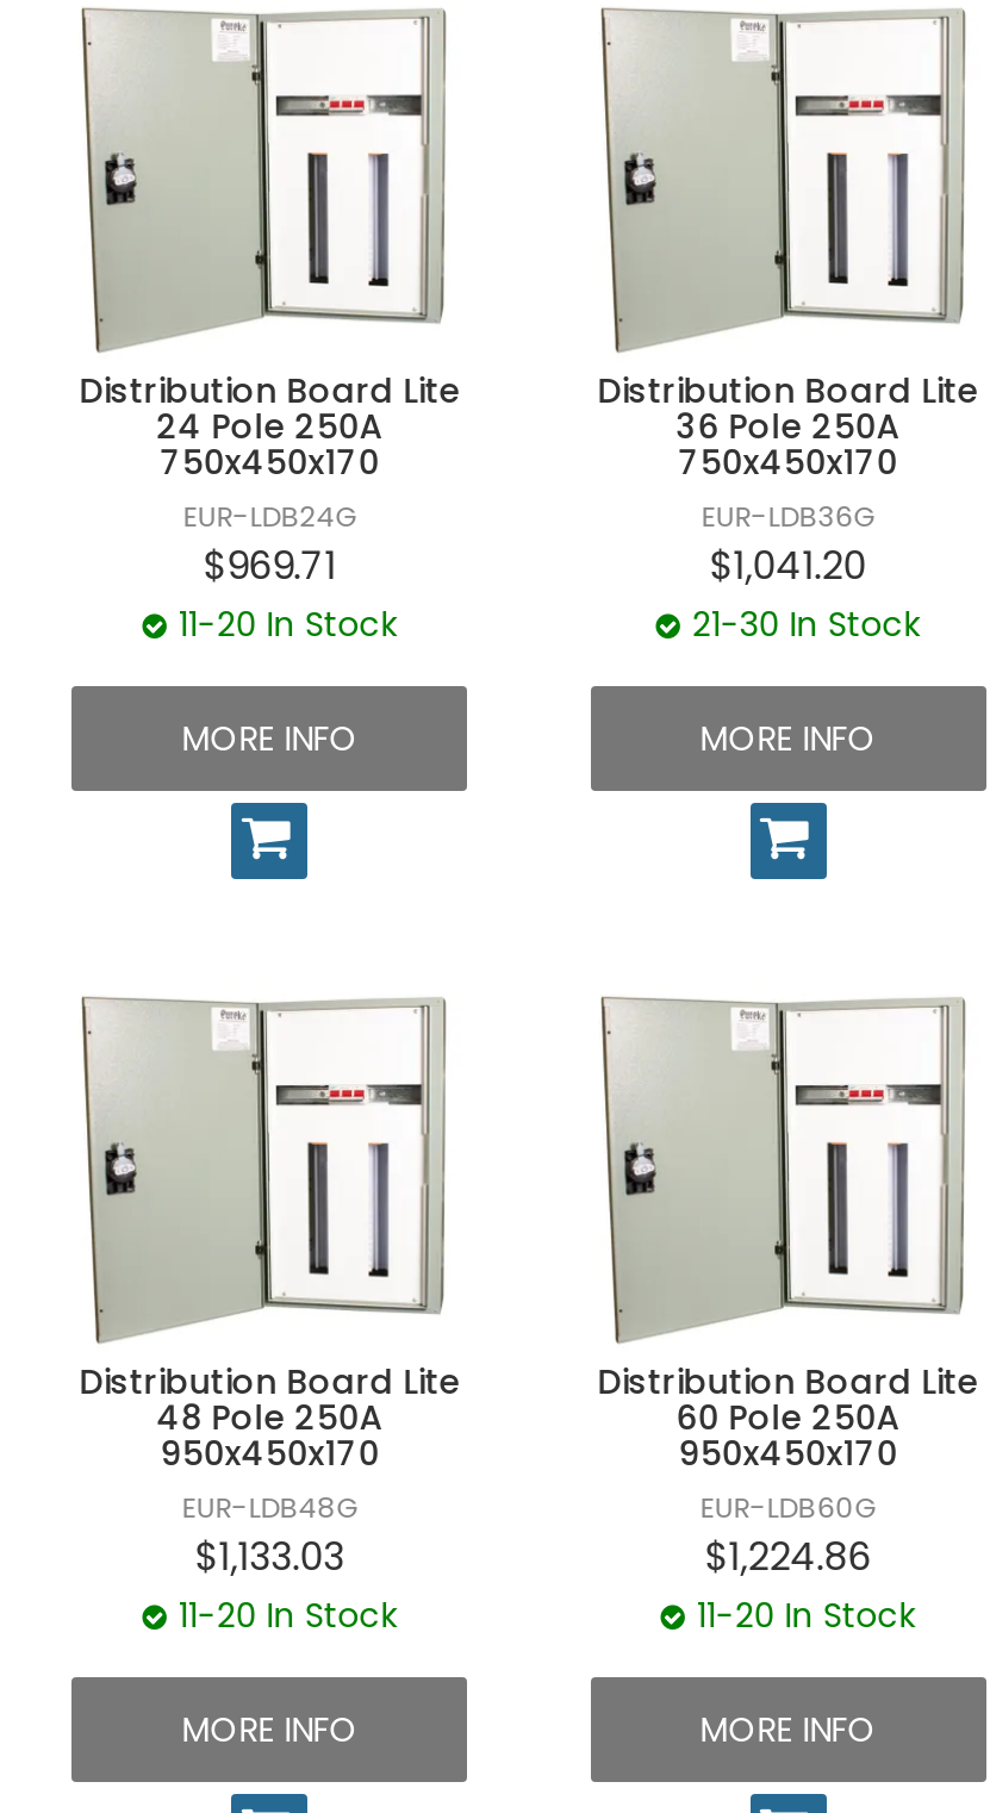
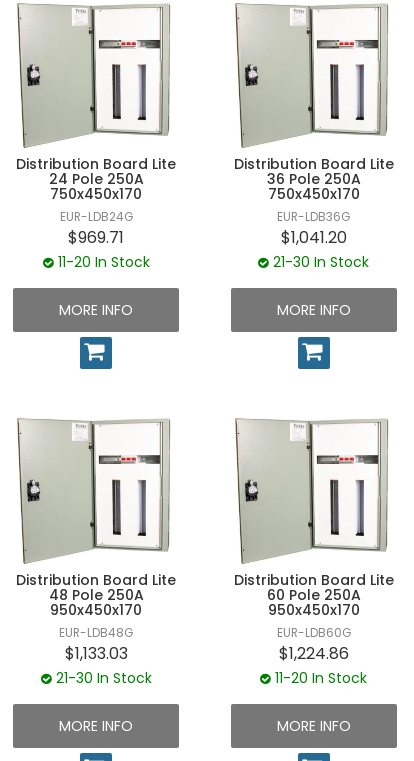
- 11-20 In Stock
+ 21-30 In Stock
